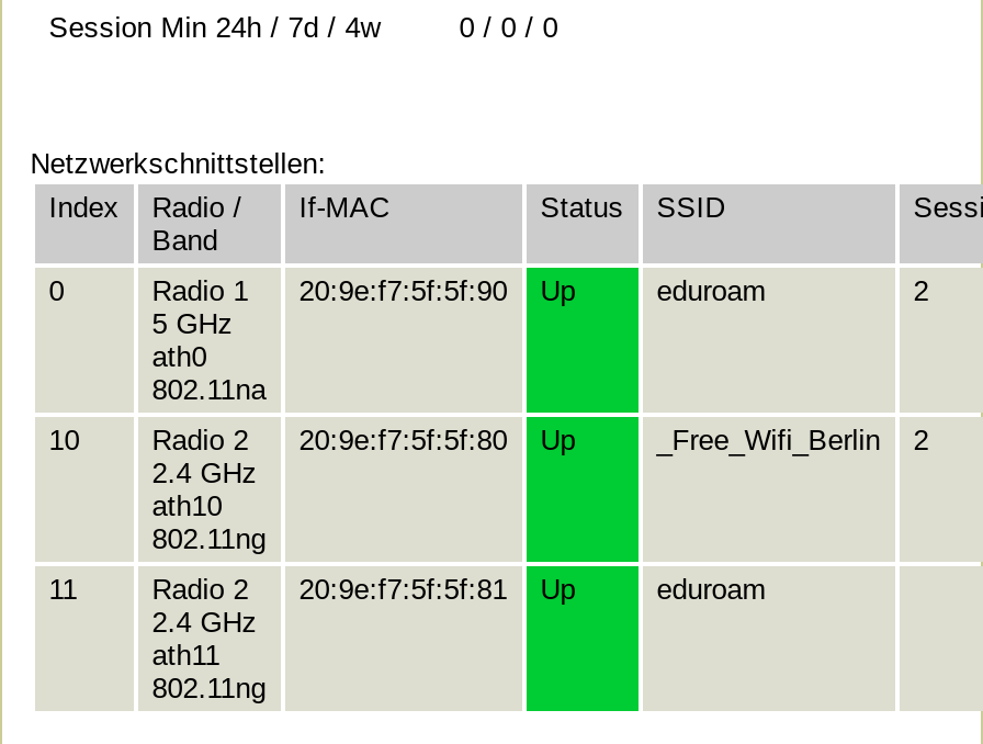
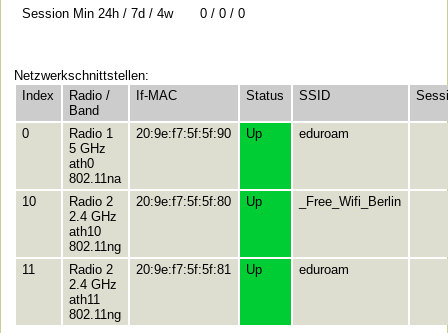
- 2

- 2
